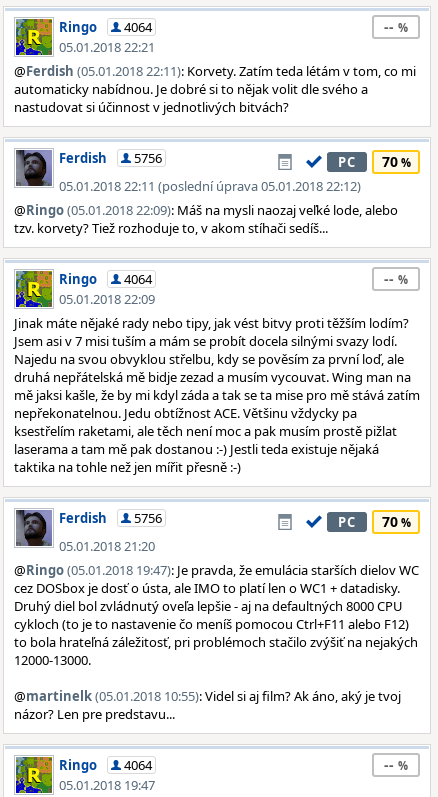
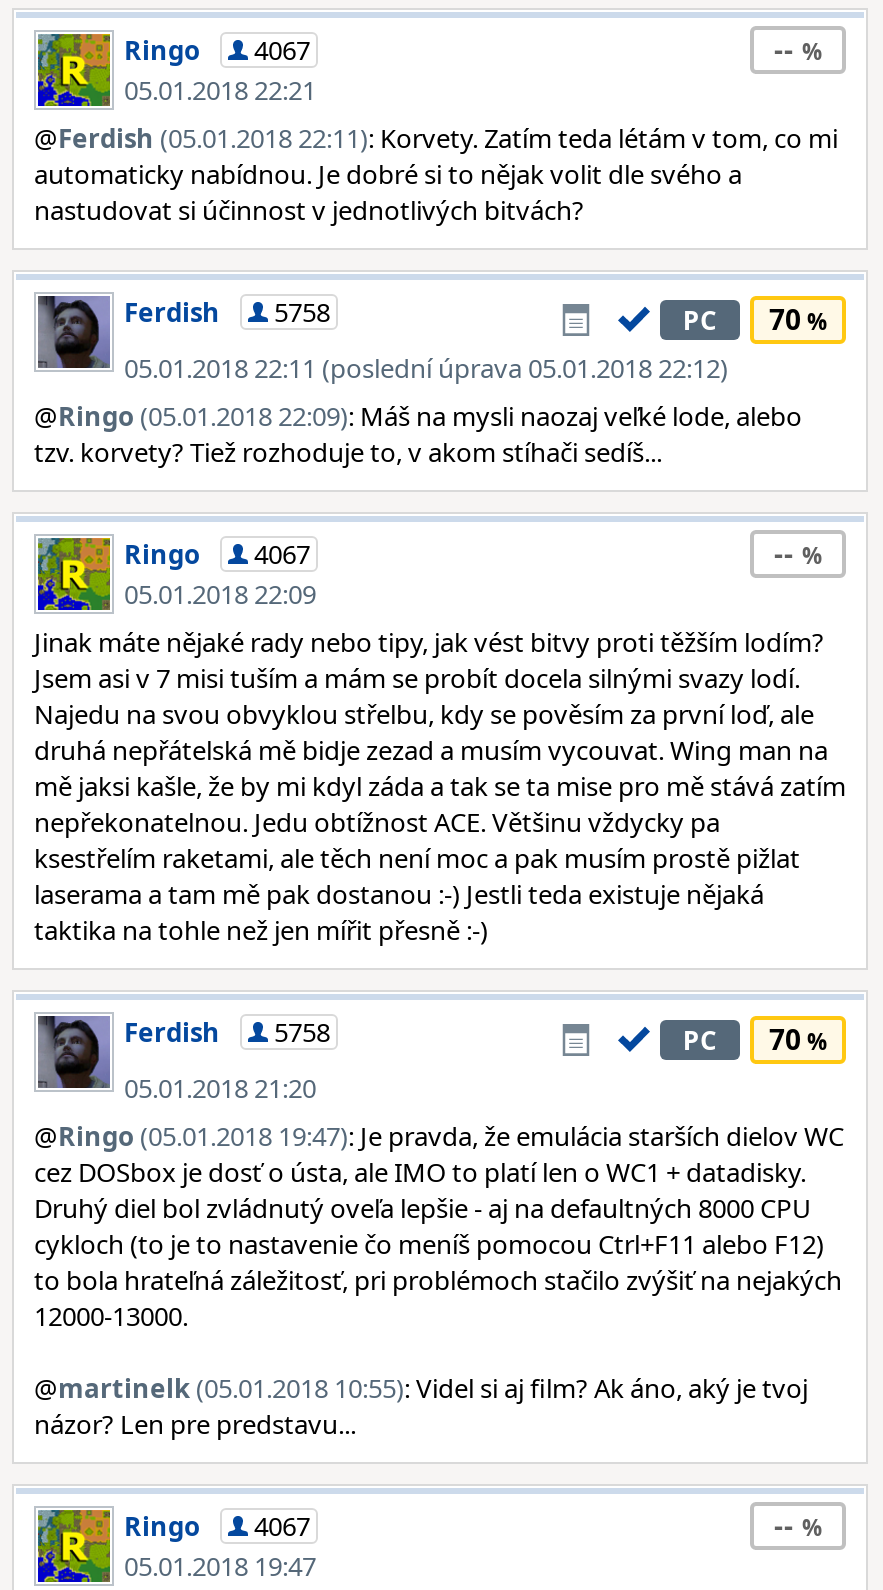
- Ringo 4064
+ Ringo 4067

- Ferdish 5756
+ Ferdish 5758

- Ringo 4064
+ Ringo 4067

- Ferdish 5756
+ Ferdish 5758

- Ringo 4064
+ Ringo 4067
